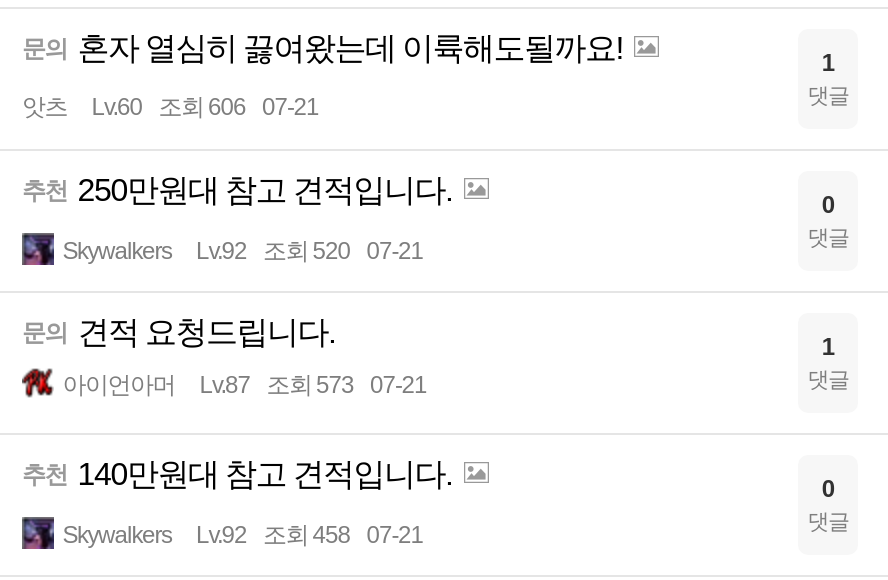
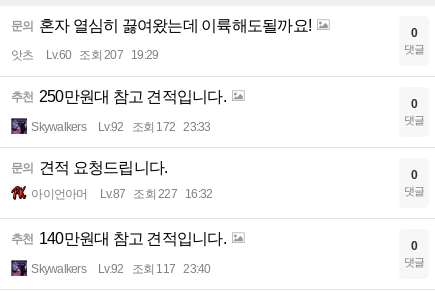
- 1
+ 0

- 앗츠 Lv.60 조회 606 07-21
+ 앗츠 Lv.60 조회 207 19:29

- Skywalkers Lv.92 조회 520 07-21
+ Skywalkers Lv.92 조회 172 23:33

- 1
+ 0

- 아이언아머 Lv.87 조회 573 07-21
+ 아이언아머 Lv.87 조회 227 16:32

- Skywalkers Lv.92 조회 458 07-21
+ Skywalkers Lv.92 조회 117 23:40
